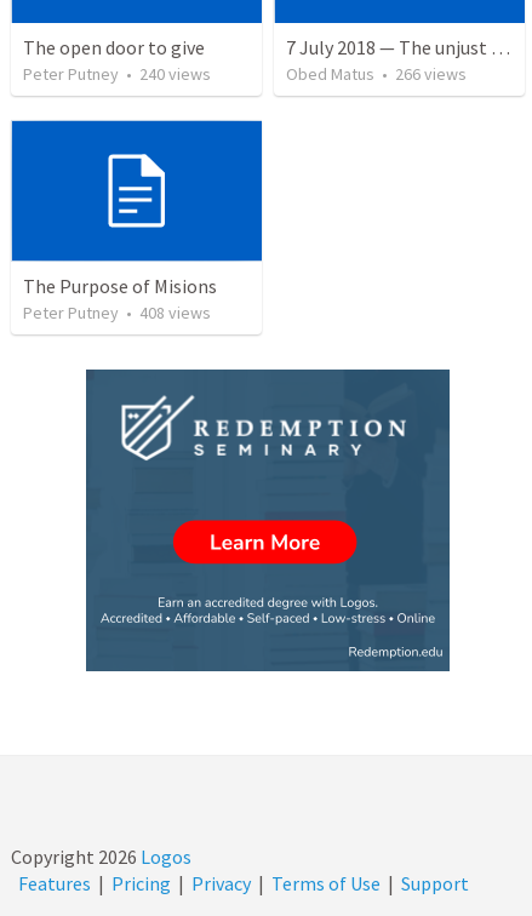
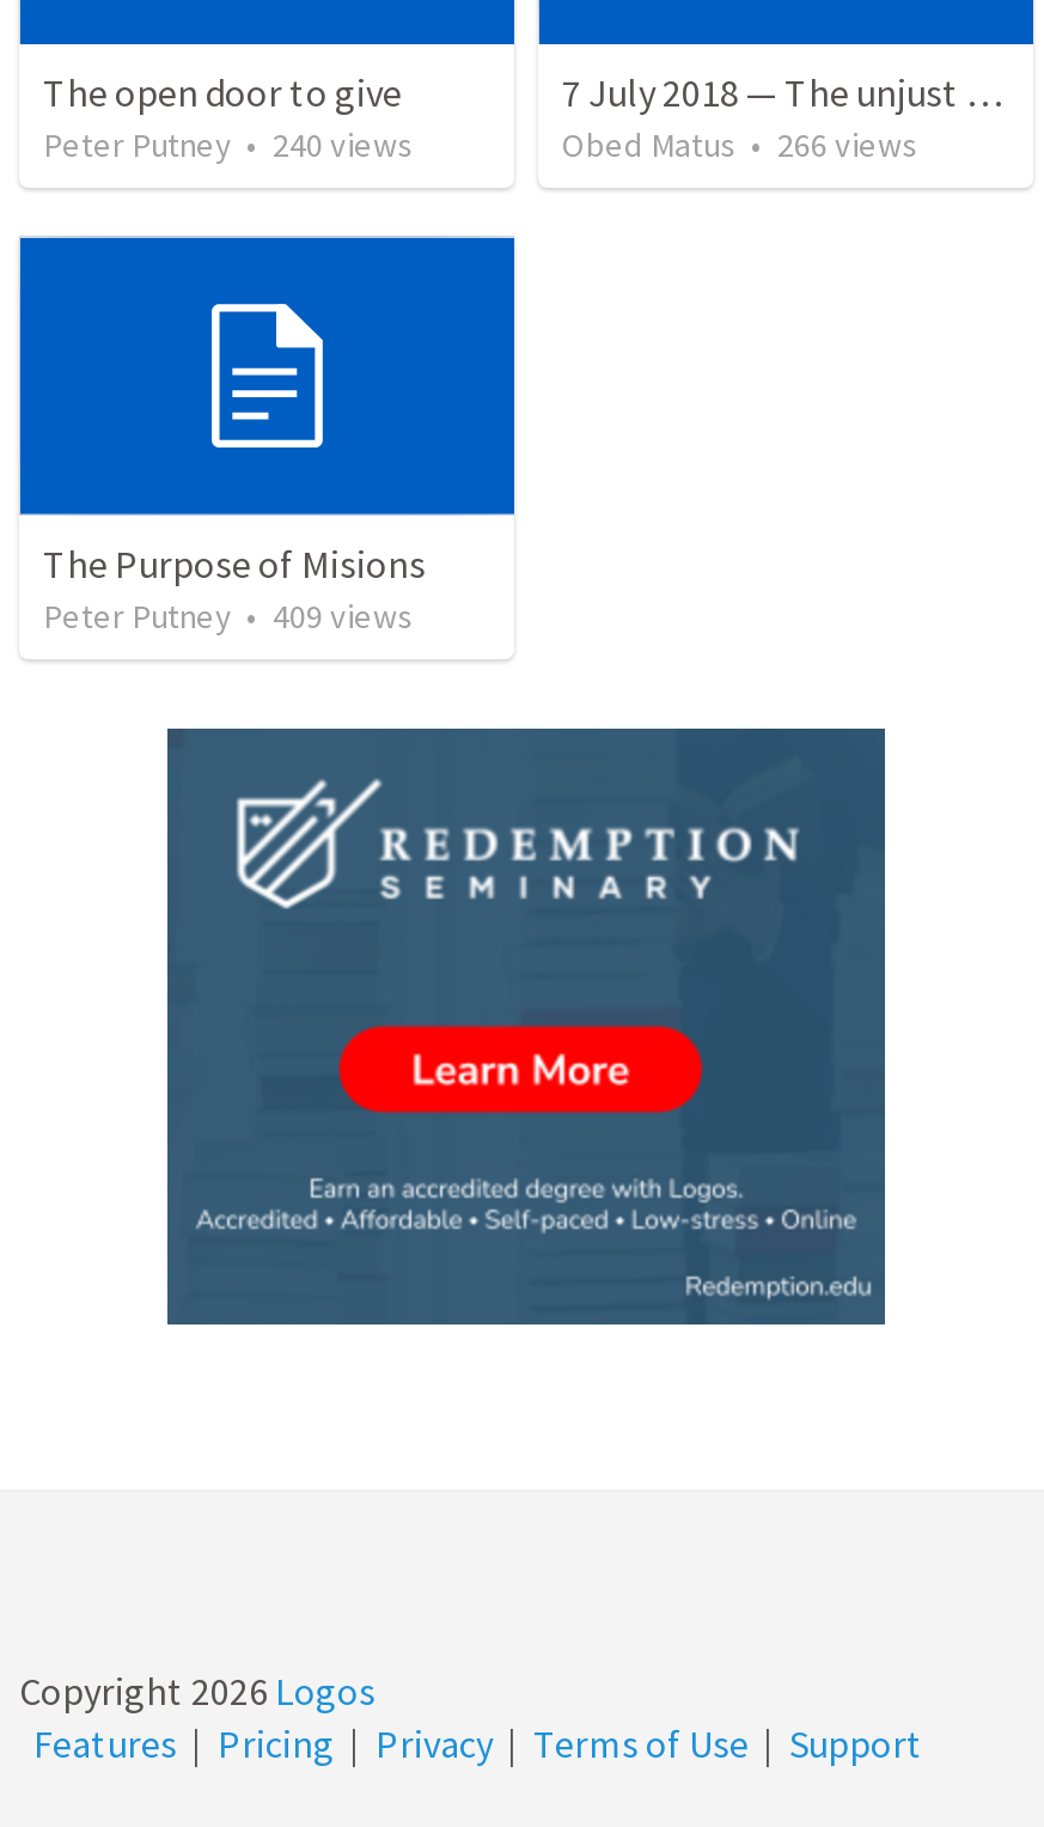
- Peter Putney • 408 views
+ Peter Putney • 409 views
